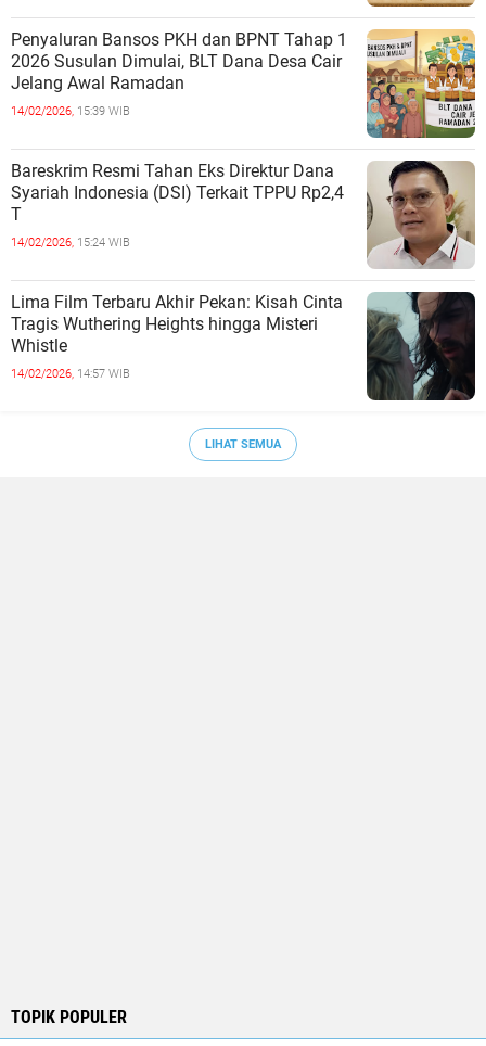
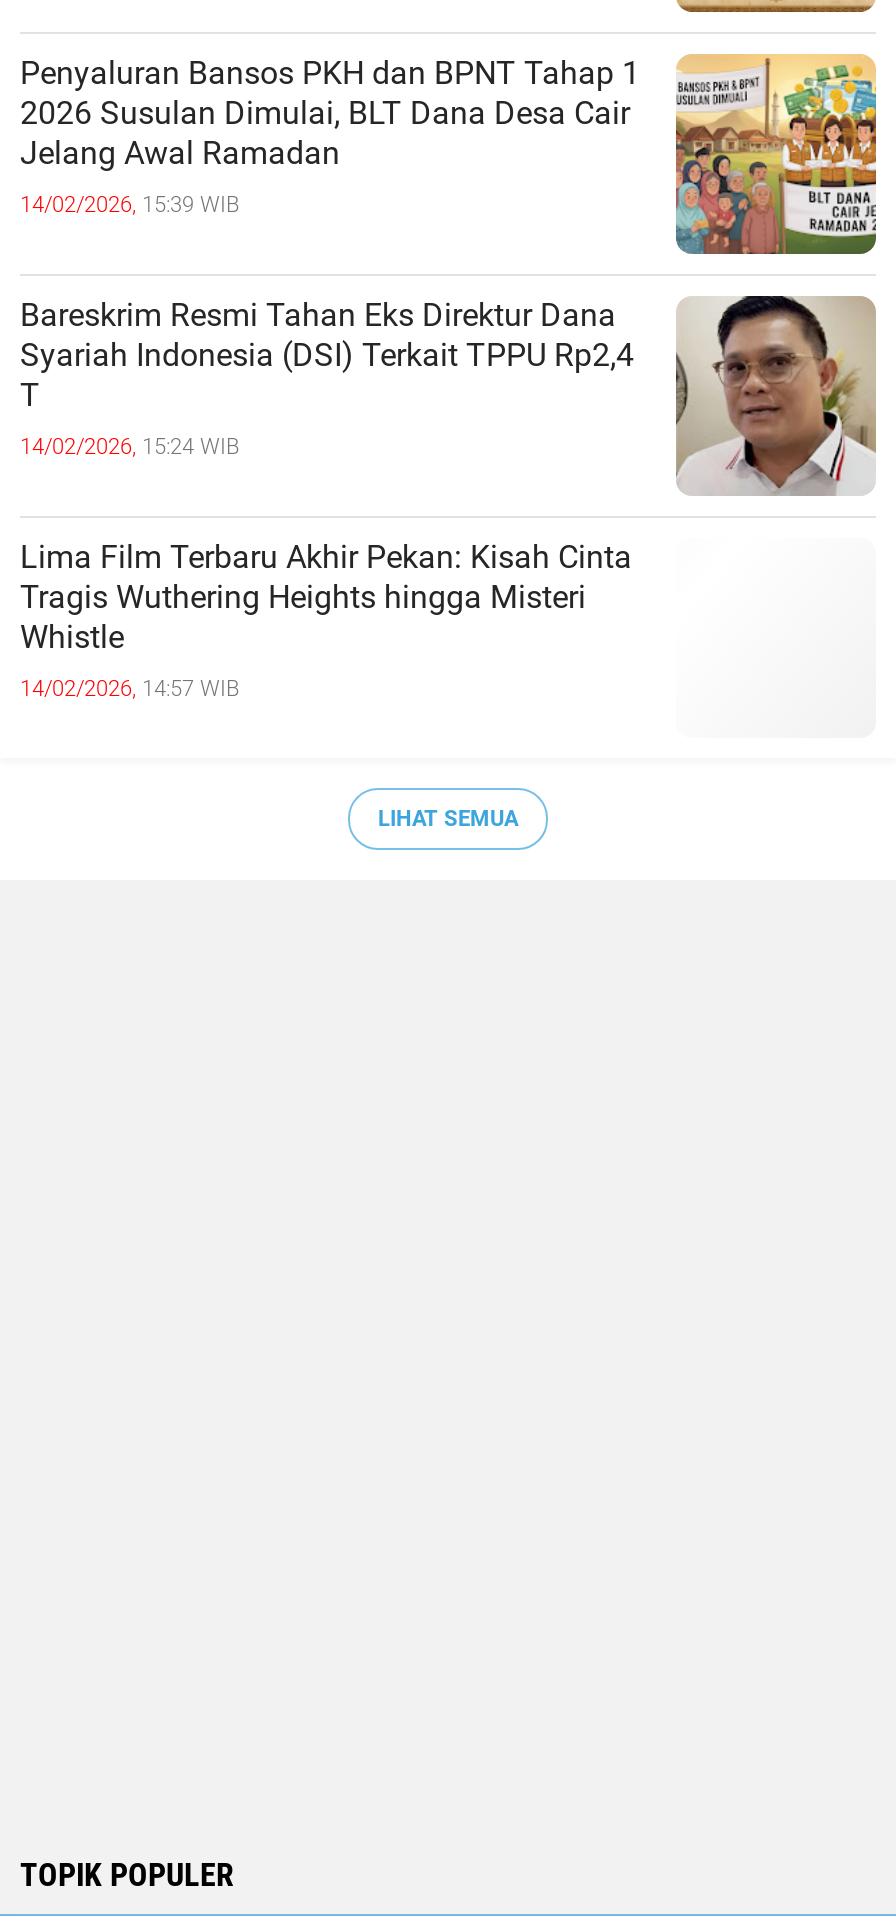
- [image]
